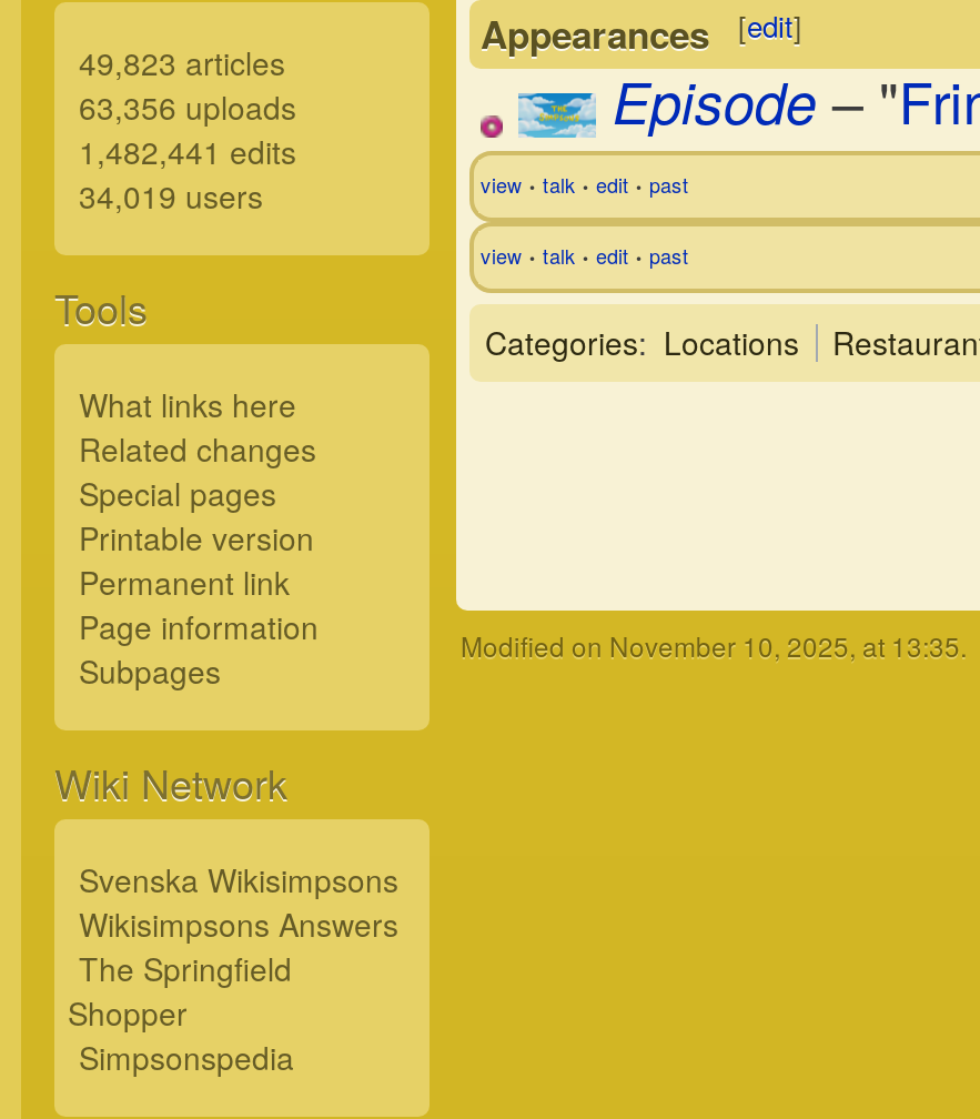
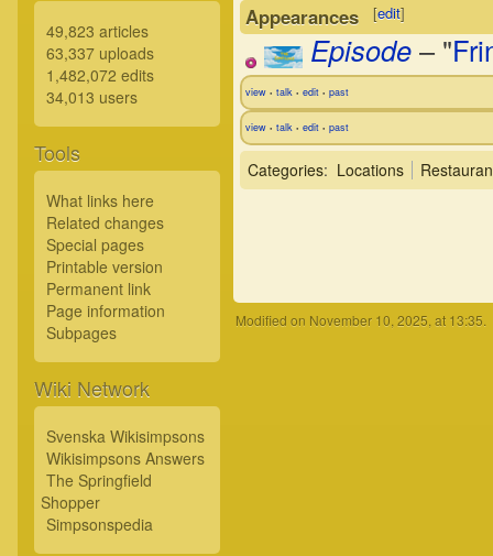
- 63,356 uploads
+ 63,337 uploads

- 1,482,441 edits
+ 1,482,072 edits

- 34,019 users
+ 34,013 users
